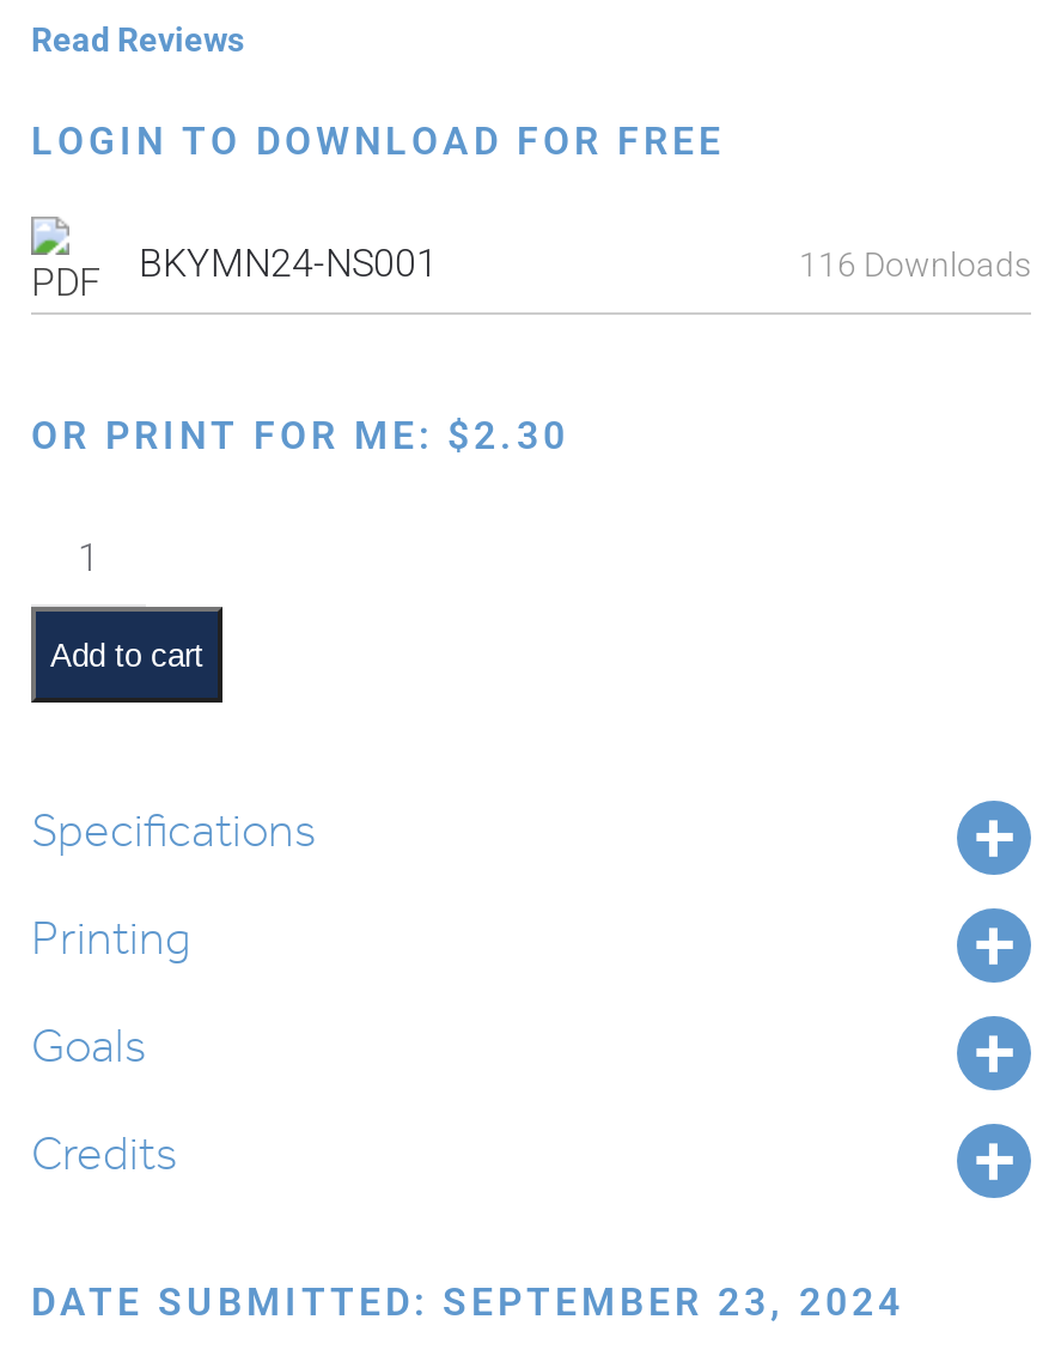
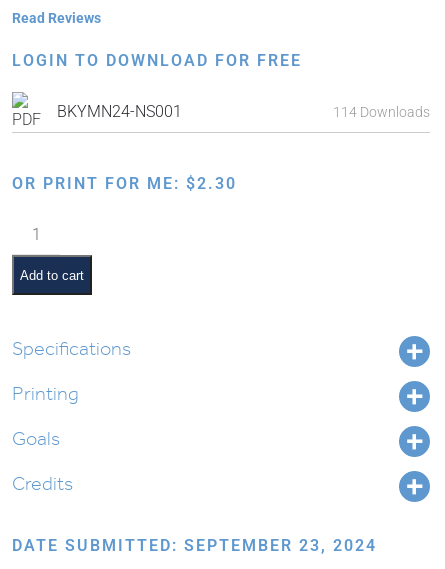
- 116 Downloads
+ 114 Downloads
